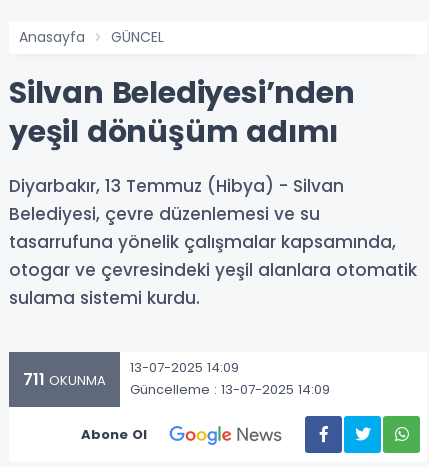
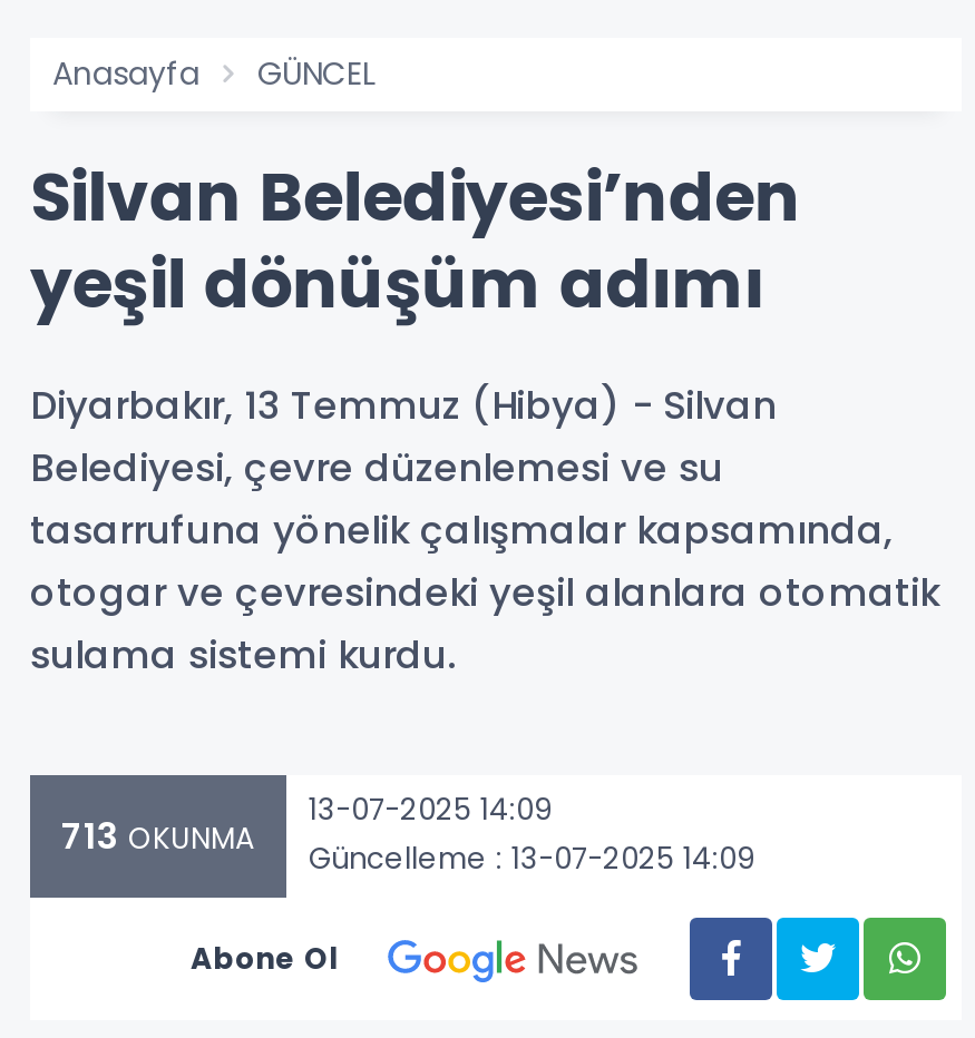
- 711 OKUNMA 13-07-2025 14:09 Güncelleme : 13-07-2025 14:09
+ 713 OKUNMA 13-07-2025 14:09 Güncelleme : 13-07-2025 14:09
